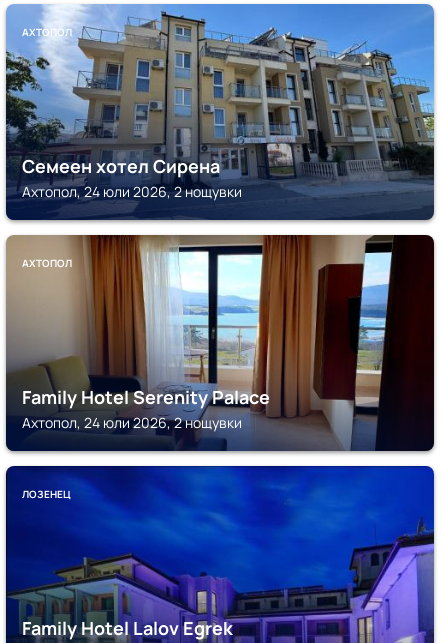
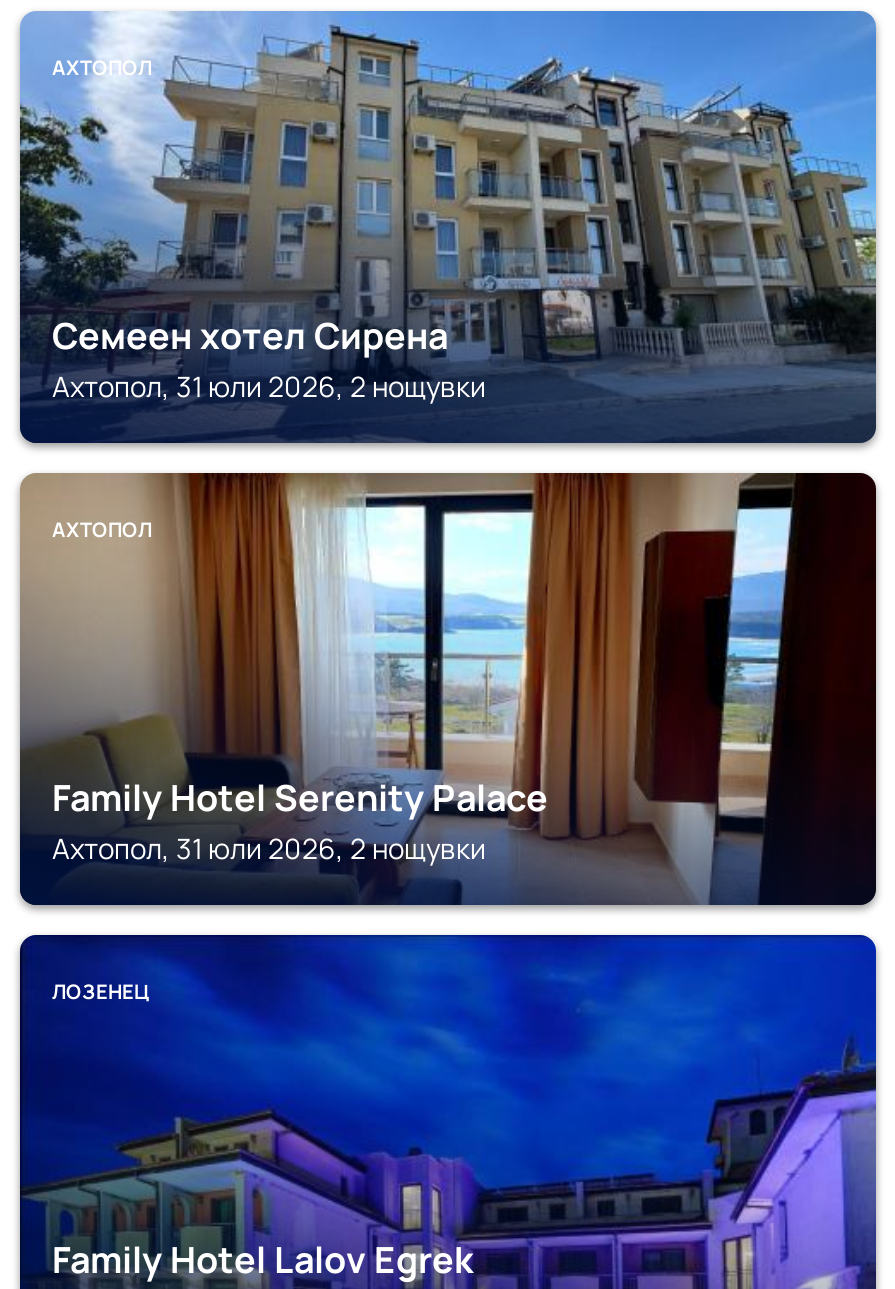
- Ахтопол, 24 юли 2026, 2 нощувки
+ Ахтопол, 31 юли 2026, 2 нощувки

- Ахтопол, 24 юли 2026, 2 нощувки
+ Ахтопол, 31 юли 2026, 2 нощувки
